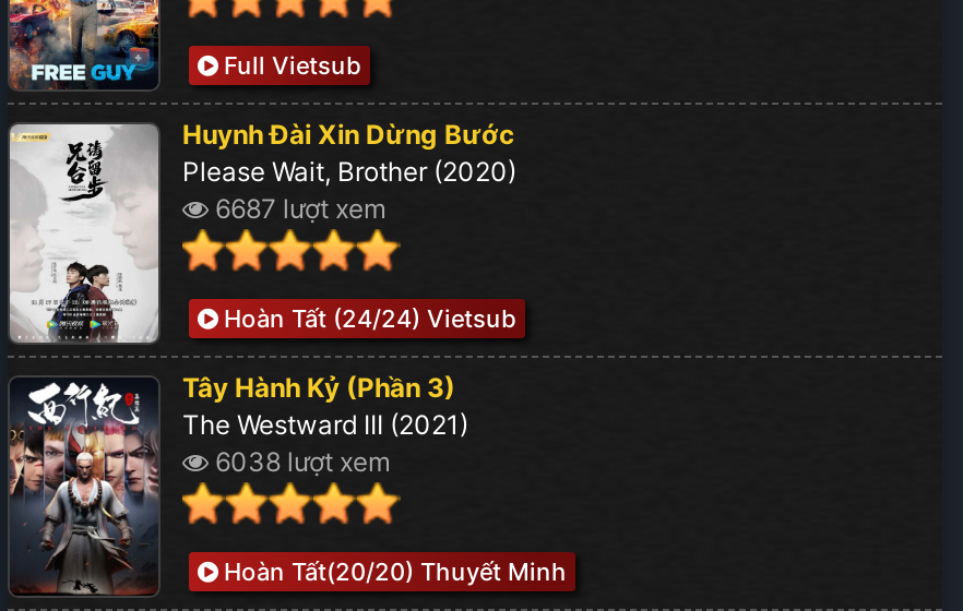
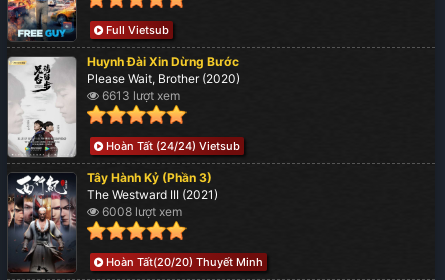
- 6687 lượt xem
+ 6613 lượt xem

- 6038 lượt xem
+ 6008 lượt xem
